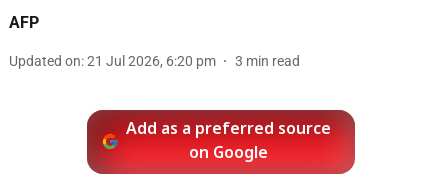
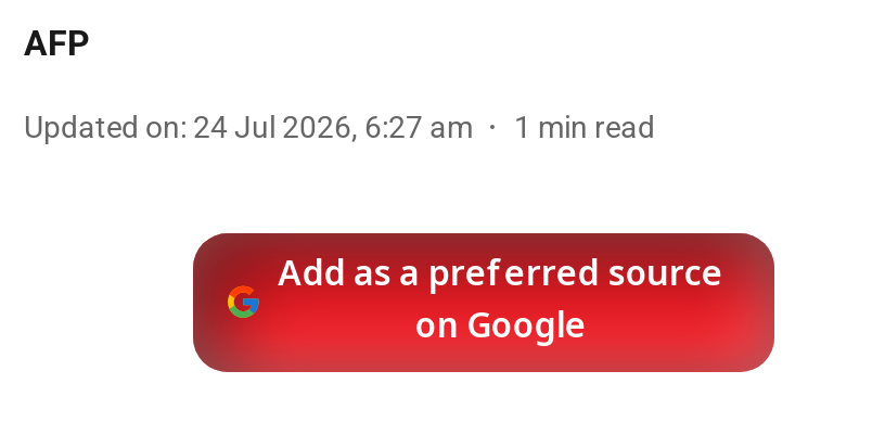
- Updated on: 21 Jul 2026, 6:20 pm
+ Updated on: 24 Jul 2026, 6:27 am

- 3 min read
+ 1 min read
